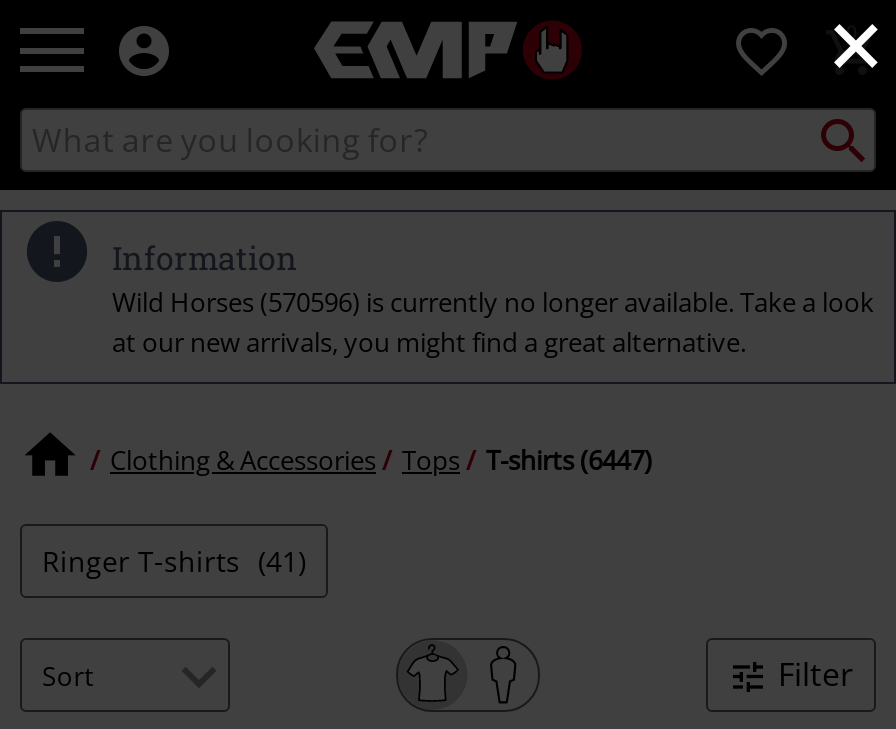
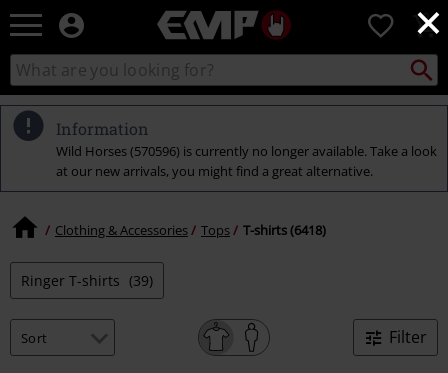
- Clothing & Accessories Tops T-shirts (6447)
+ Clothing & Accessories Tops T-shirts (6418)

- Ringer T-shirts (41)
+ Ringer T-shirts (39)
